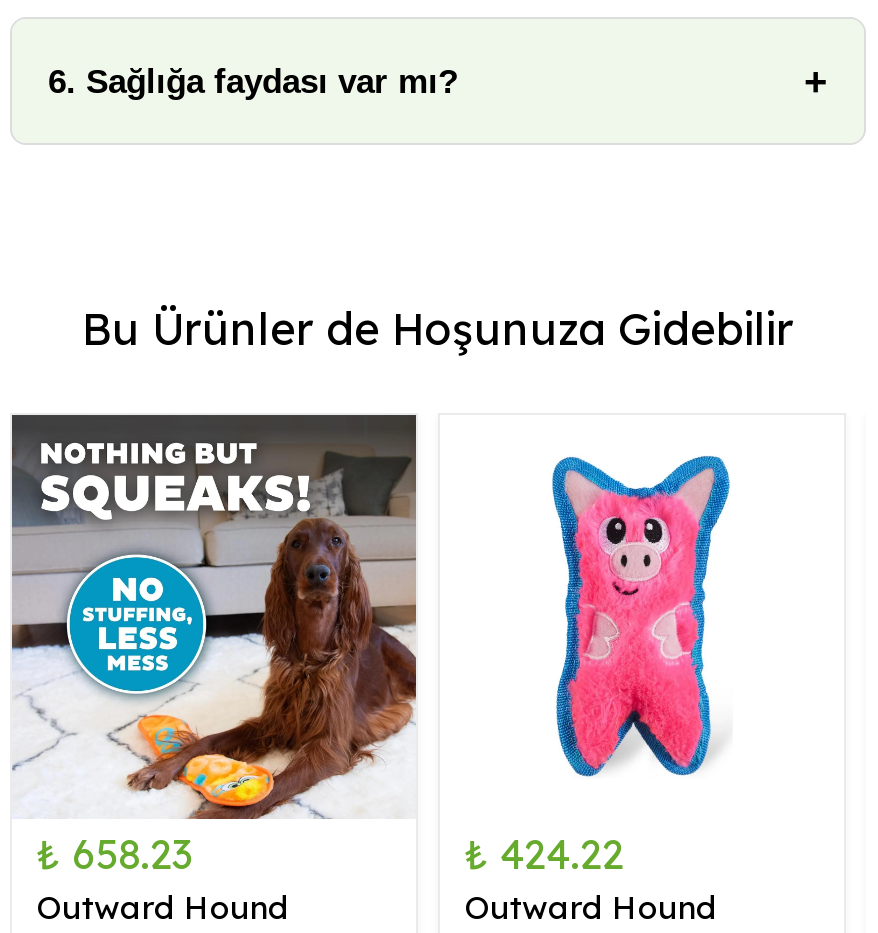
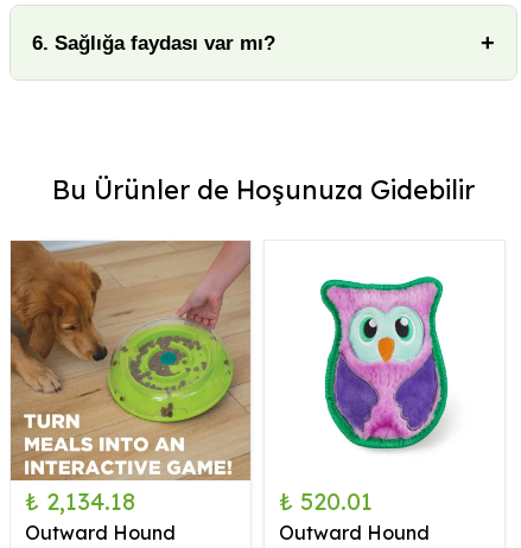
- [image]
- ₺ 658.23
+ [image]
+ ₺ 2,134.18

- [image]
- ₺ 424.22
+ [image]
+ ₺ 520.01
